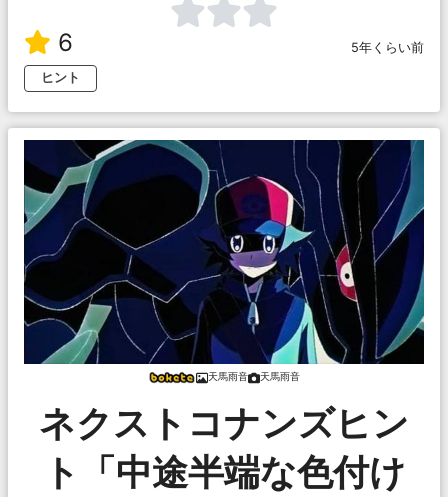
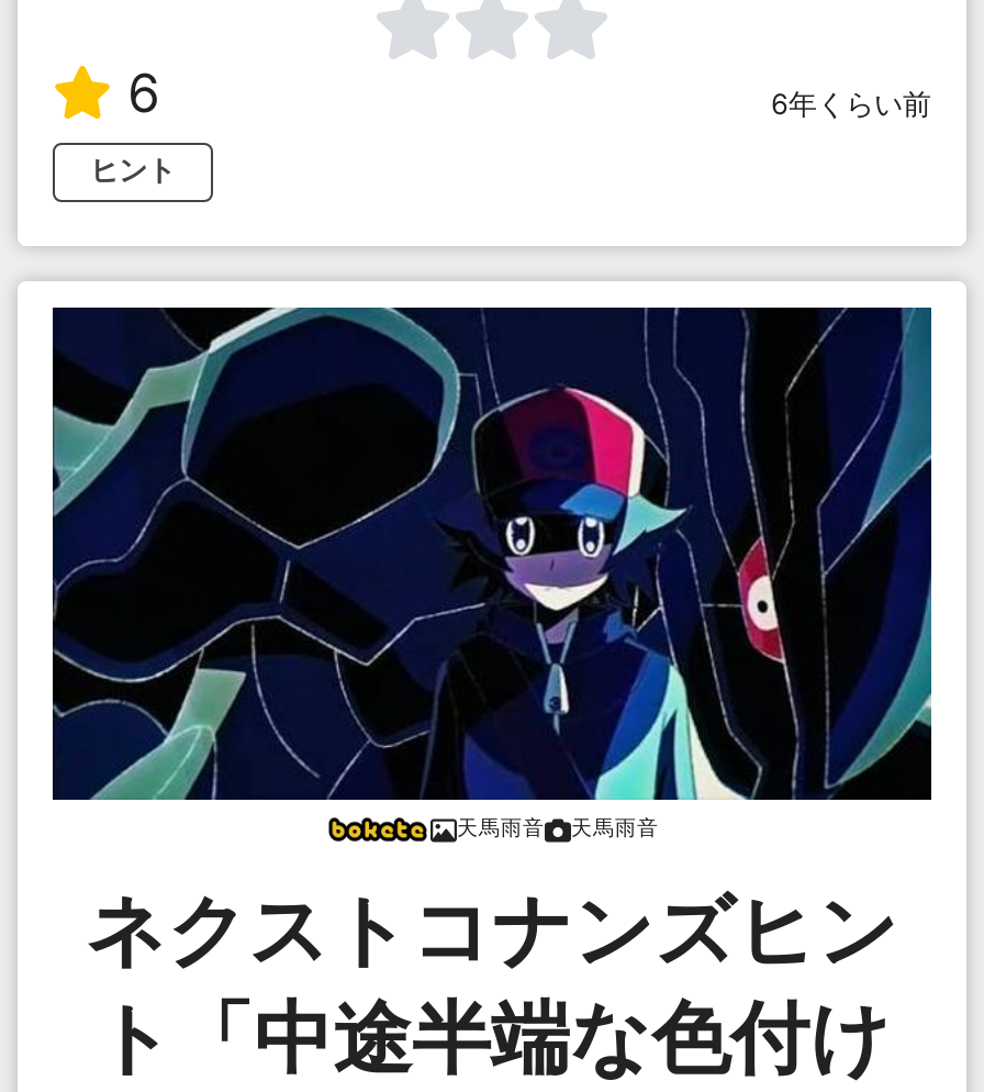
- 5年くらい前
+ 6年くらい前
